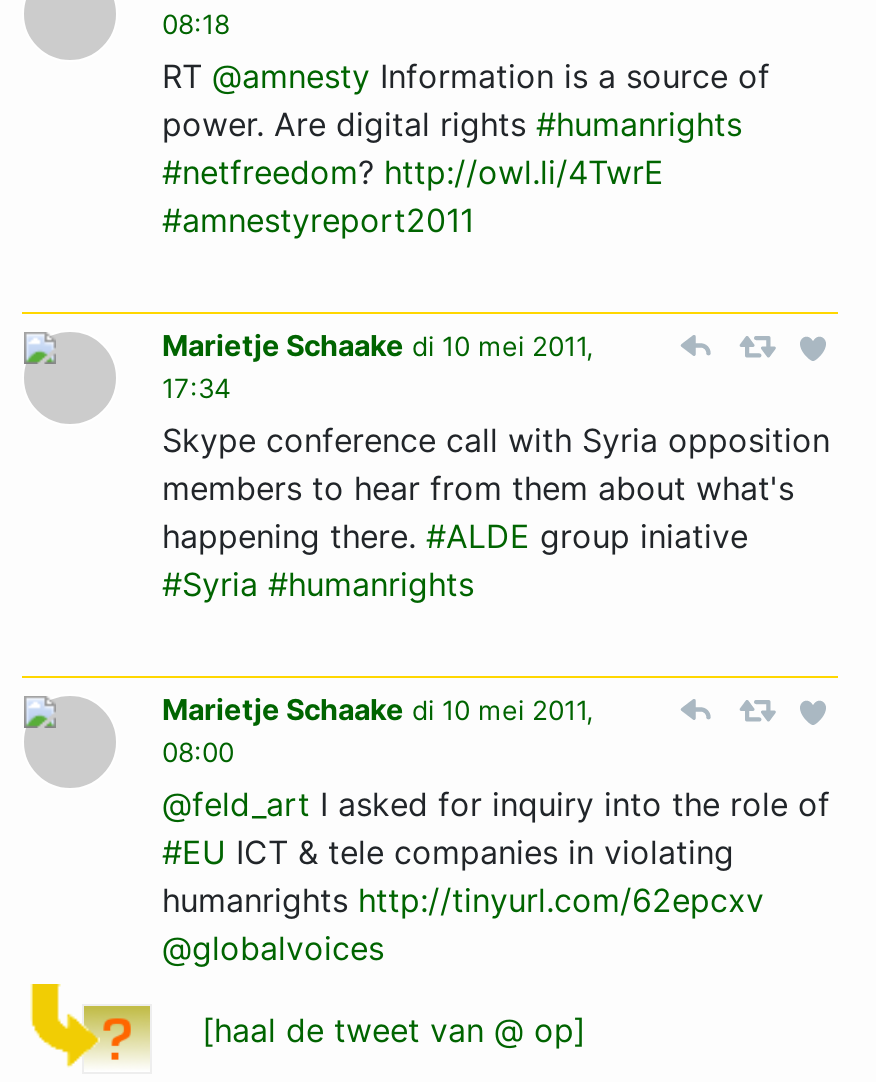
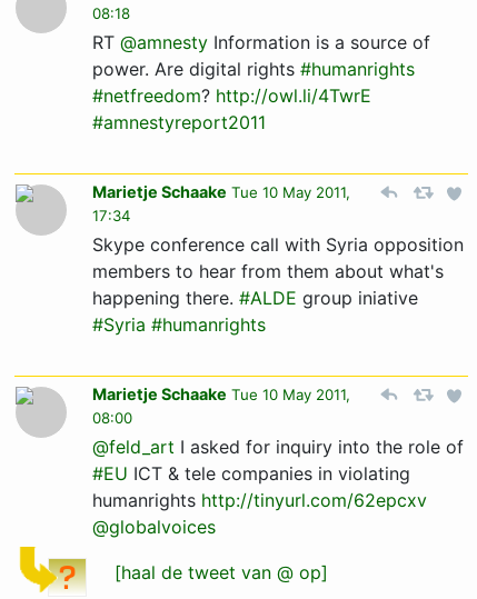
- Marietje Schaake di 10 mei 2011,
+ Marietje Schaake Tue 10 May 2011,

- Marietje Schaake di 10 mei 2011,
+ Marietje Schaake Tue 10 May 2011,
